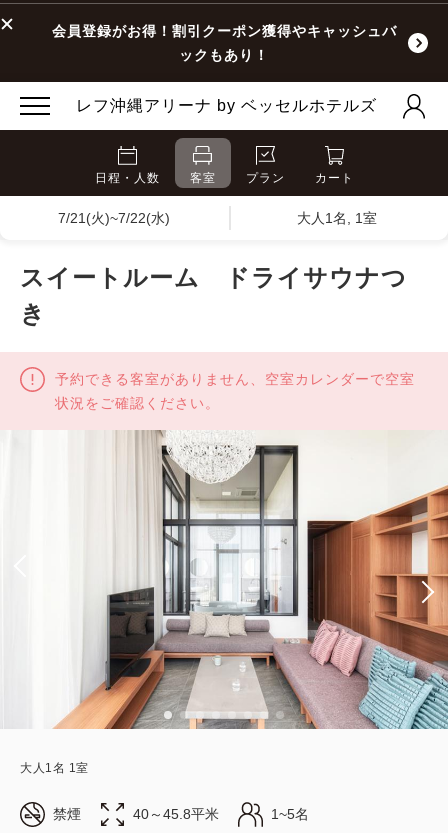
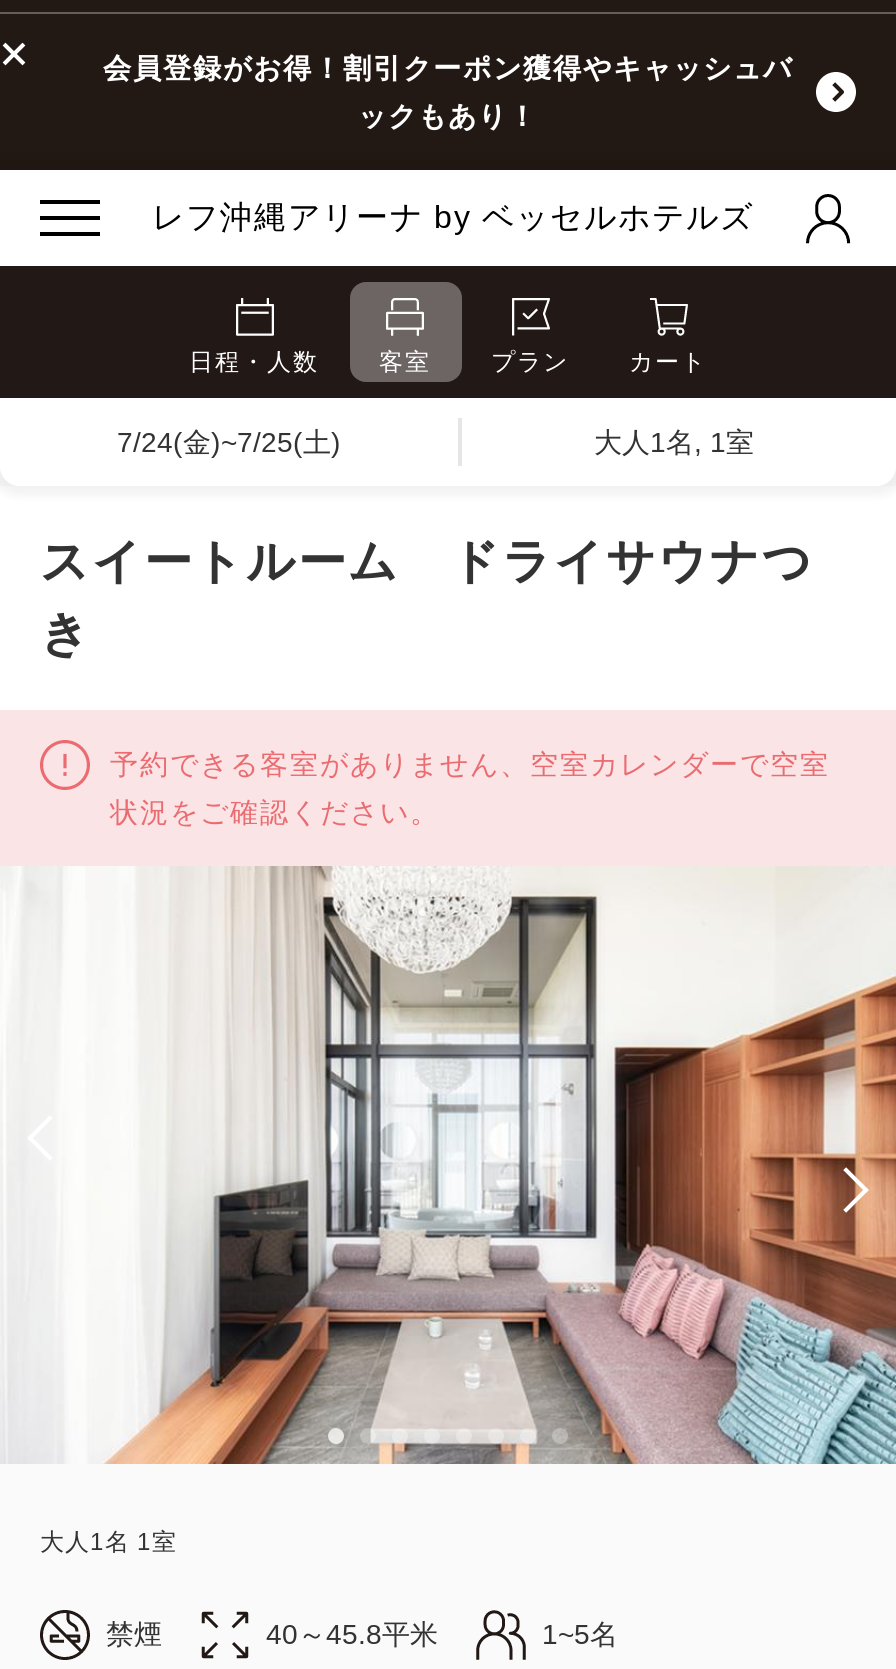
- 7/21(火)~7/22(水)
+ 7/24(金)~7/25(土)
